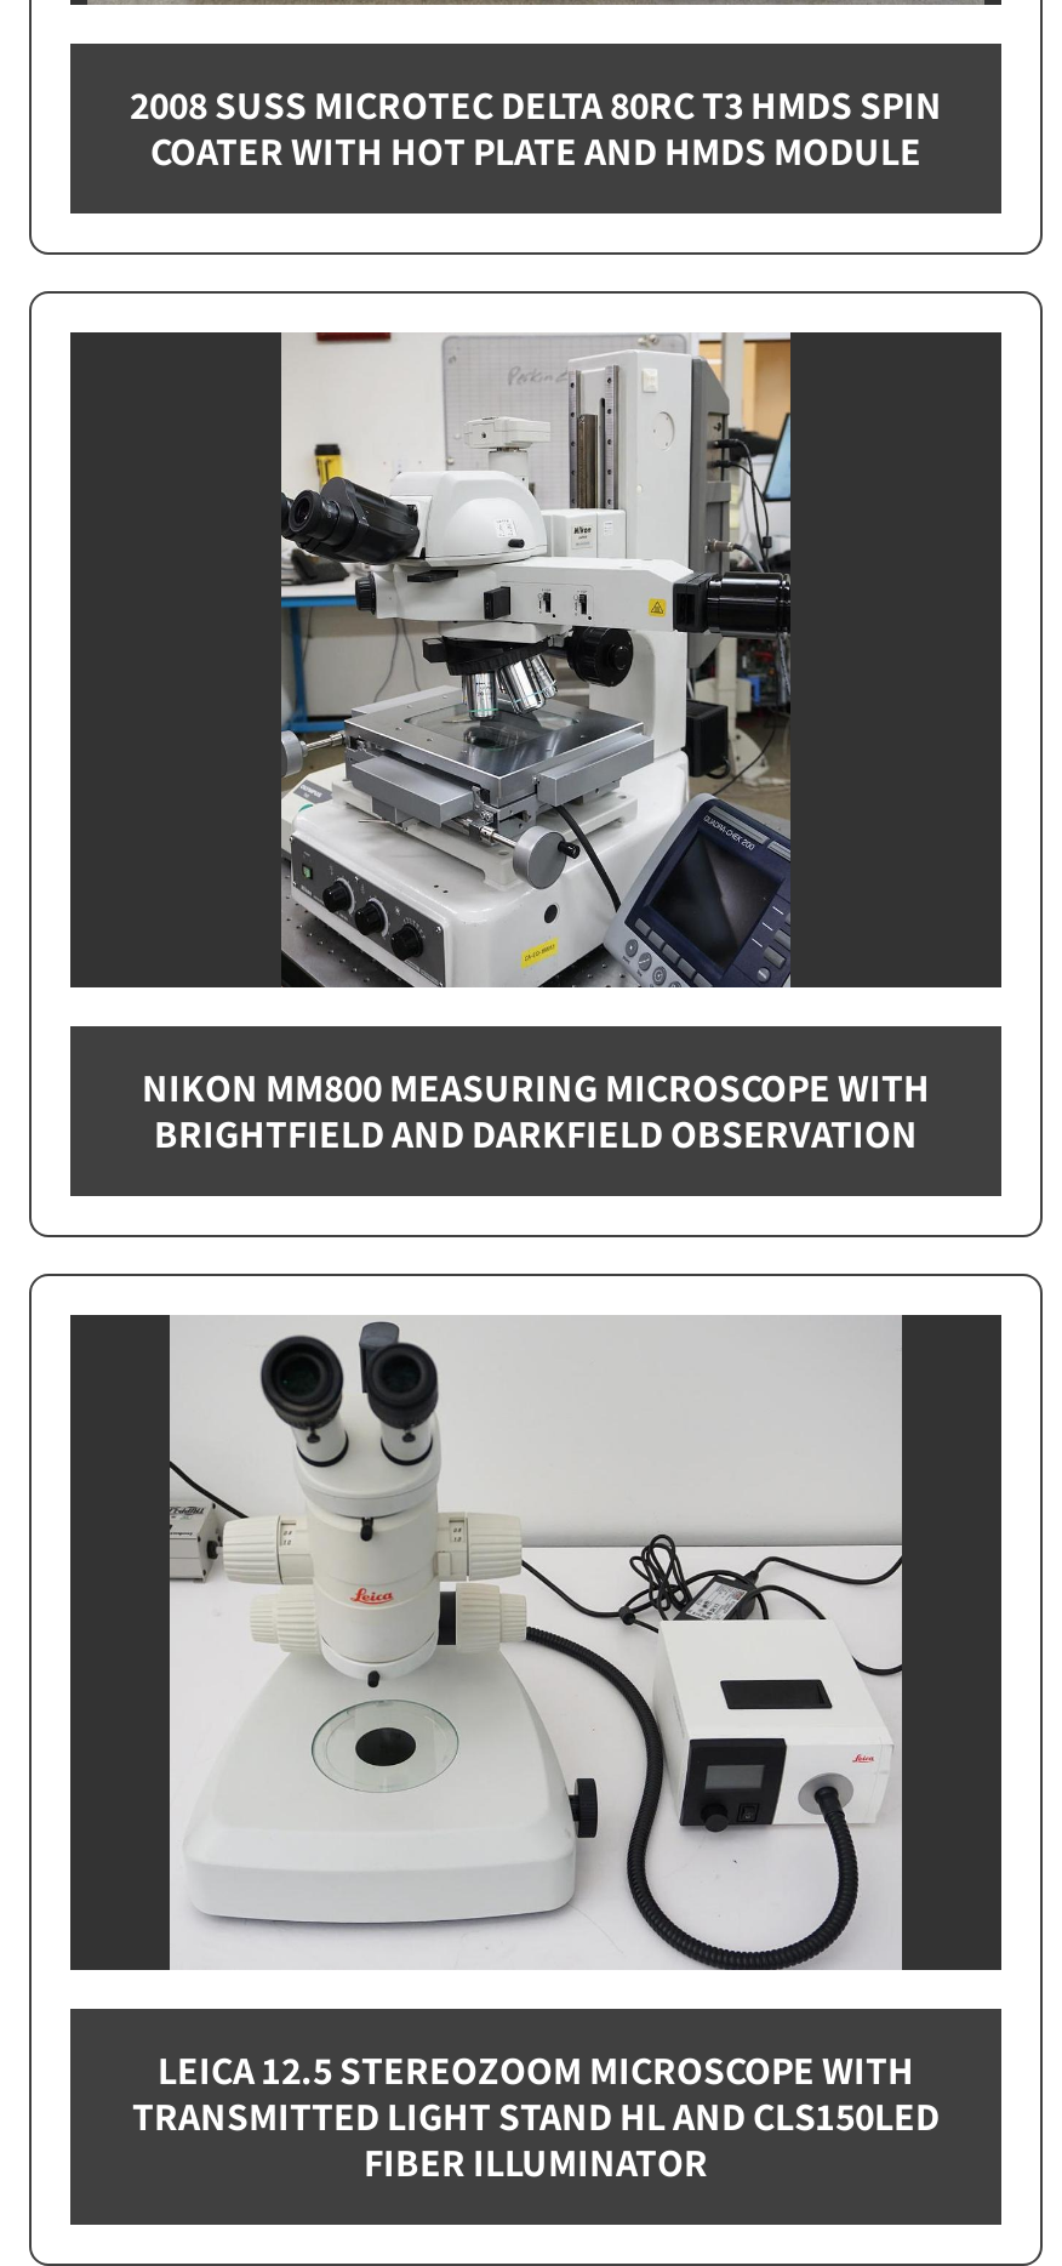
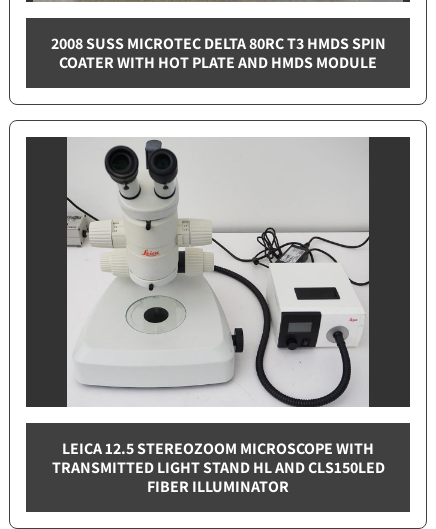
- [image]
- NIKON MM800 MEASURING MICROSCOPE WITH
- BRIGHTFIELD AND DARKFIELD OBSERVATION
